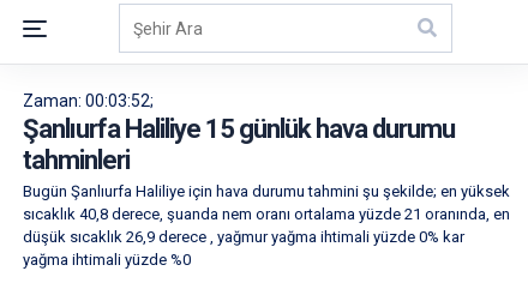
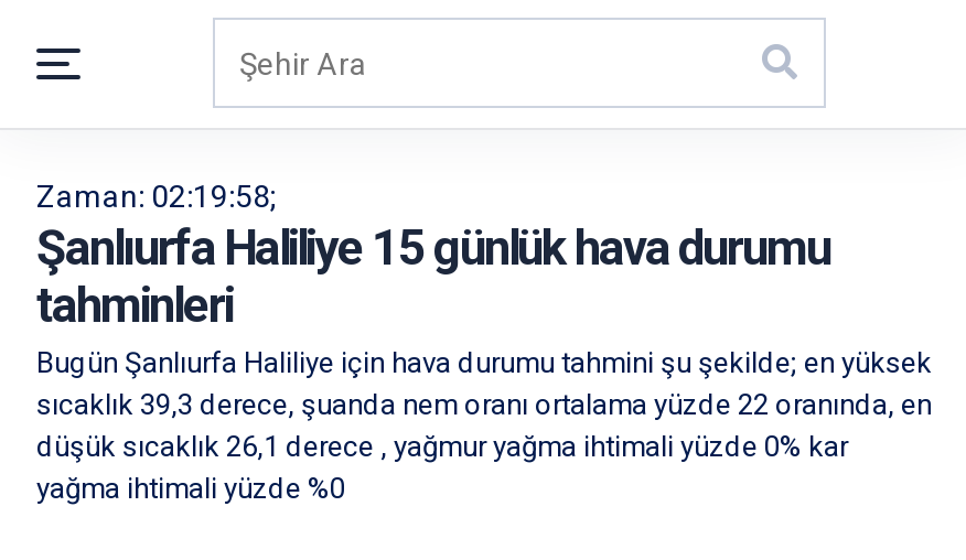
- Zaman: 00:03:52;
+ Zaman: 02:19:58;

- sıcaklık 40,8 derece, şuanda nem oranı ortalama yüzde 21 oranında, en
+ sıcaklık 39,3 derece, şuanda nem oranı ortalama yüzde 22 oranında, en

- düşük sıcaklık 26,9 derece , yağmur yağma ihtimali yüzde 0% kar
+ düşük sıcaklık 26,1 derece , yağmur yağma ihtimali yüzde 0% kar
